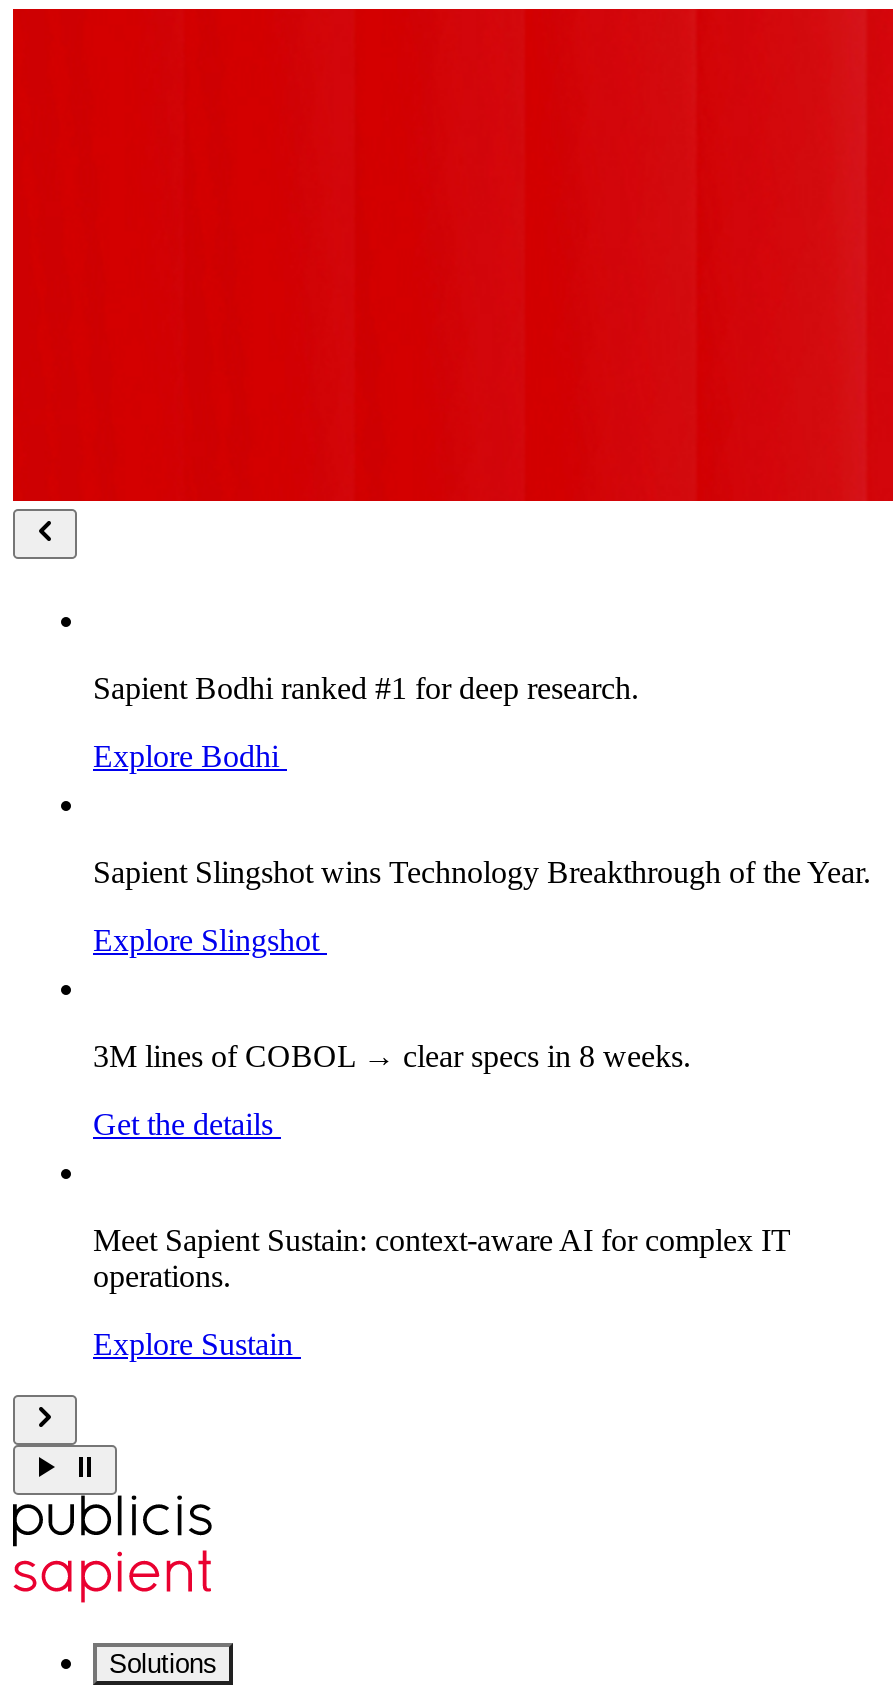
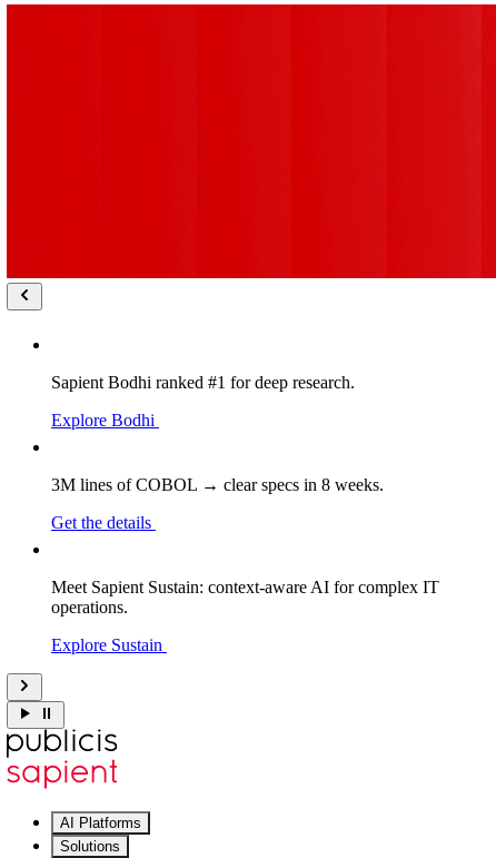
- Sapient Slingshot wins Technology Breakthrough of the Year.
- Explore Slingshot

moved up: Get the details | Meet Sapient Sustain: context-aware AI for complex IT | operations. | Explore Sustain

+ AI Platforms
